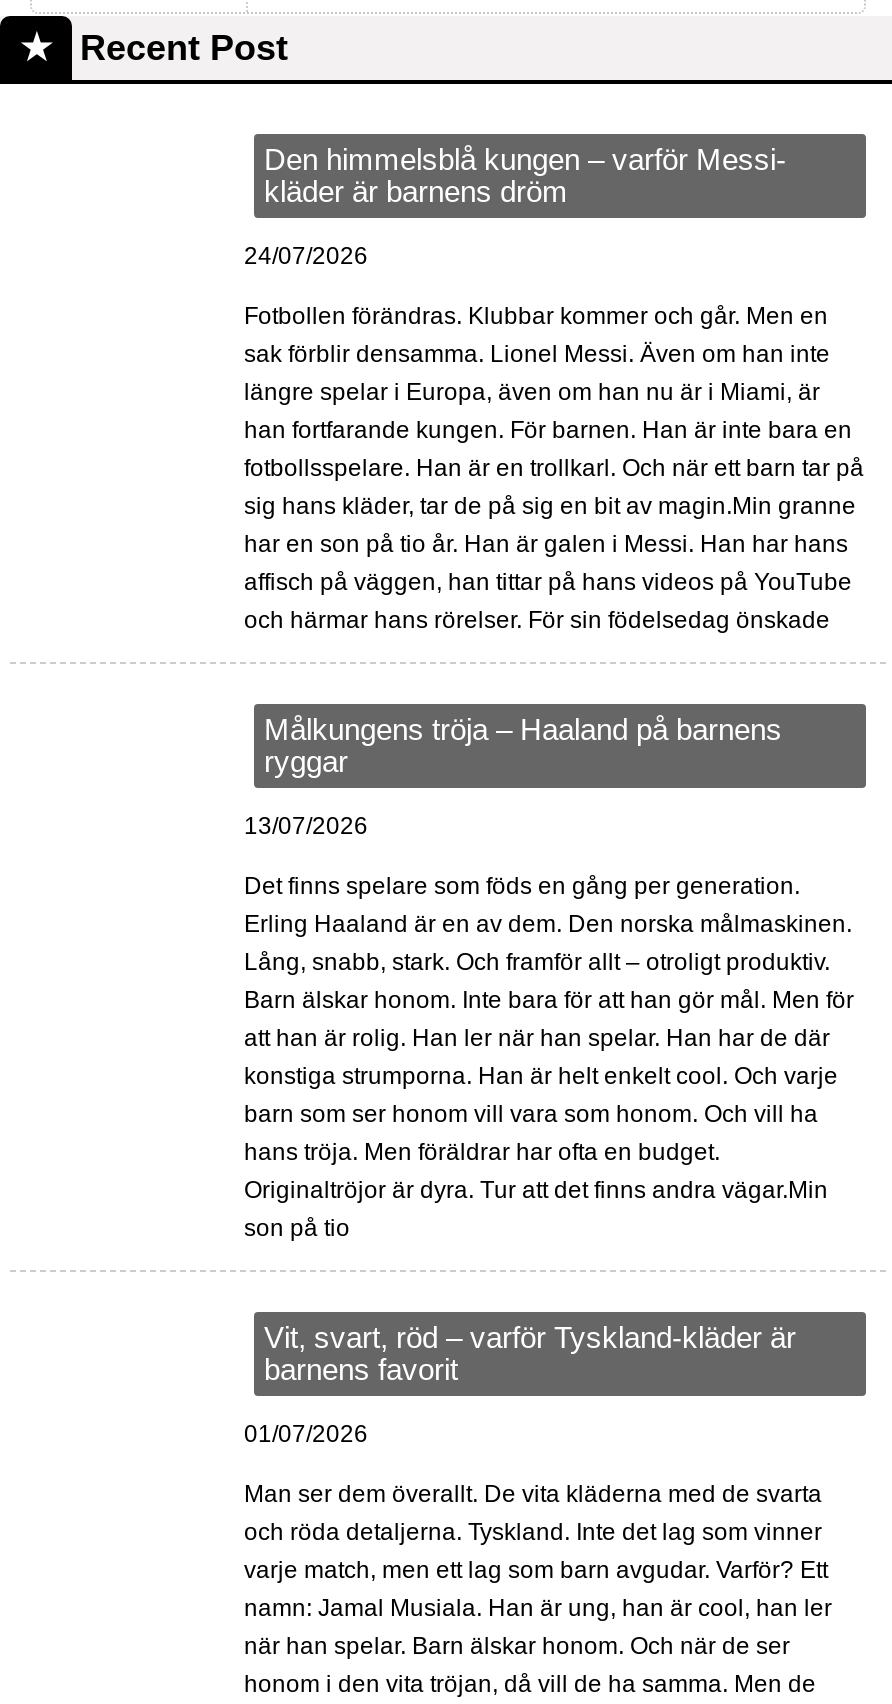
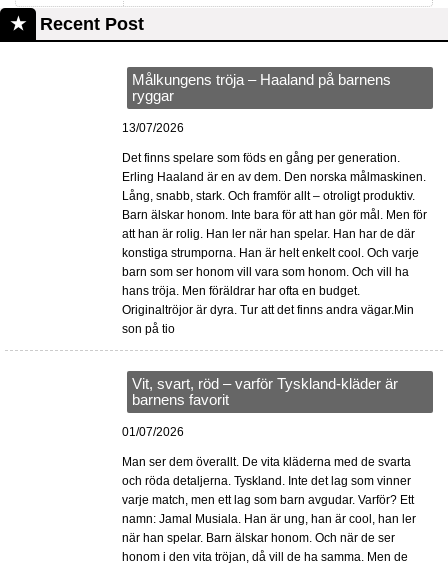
- Den himmelsblå kungen – varför Messi-
- kläder är barnens dröm
- 24/07/2026
- Fotbollen förändras. Klubbar kommer och går. Men en
- sak förblir densamma. Lionel Messi. Även om han inte
- längre spelar i Europa, även om han nu är i Miami, är
- han fortfarande kungen. För barnen. Han är inte bara en
- fotbollsspelare. Han är en trollkarl. Och när ett barn tar på
- sig hans kläder, tar de på sig en bit av magin.Min granne
- har en son på tio år. Han är galen i Messi. Han har hans
- affisch på väggen, han tittar på hans videos på YouTube
- och härmar hans rörelser. För sin födelsedag önskade
